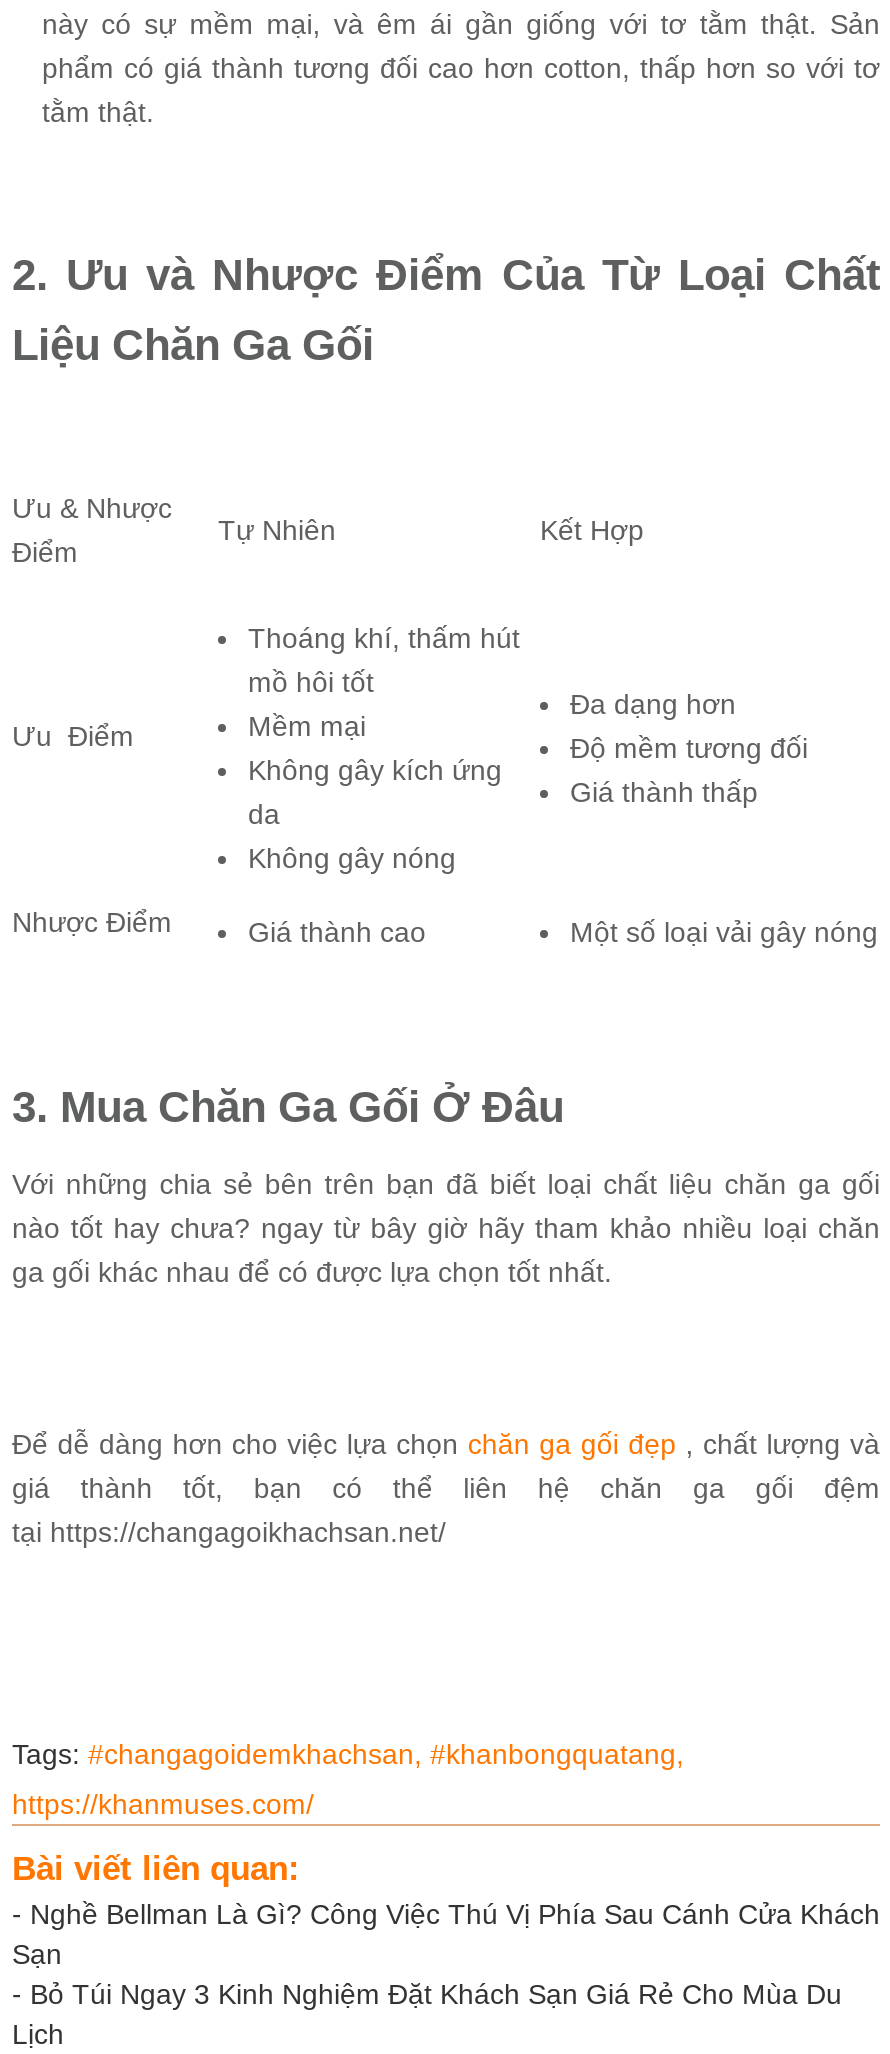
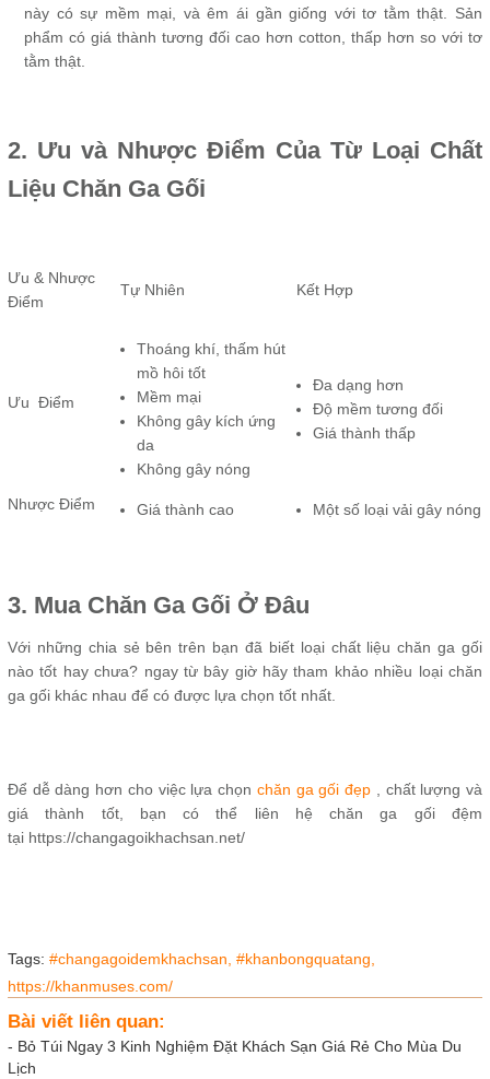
- - Nghề Bellman Là Gì? Công Việc Thú Vị Phía Sau Cánh Cửa Khách
- Sạn
